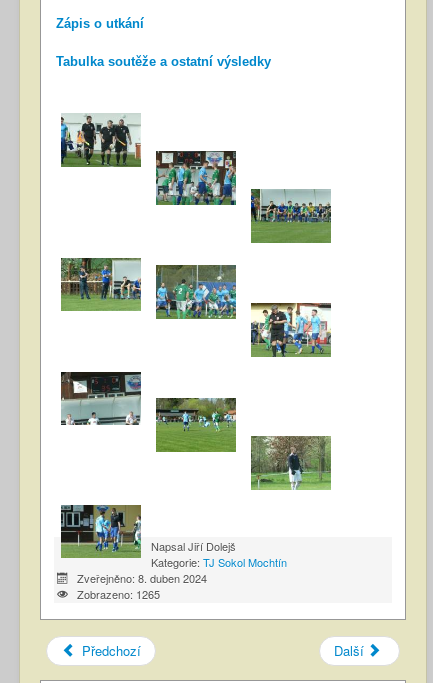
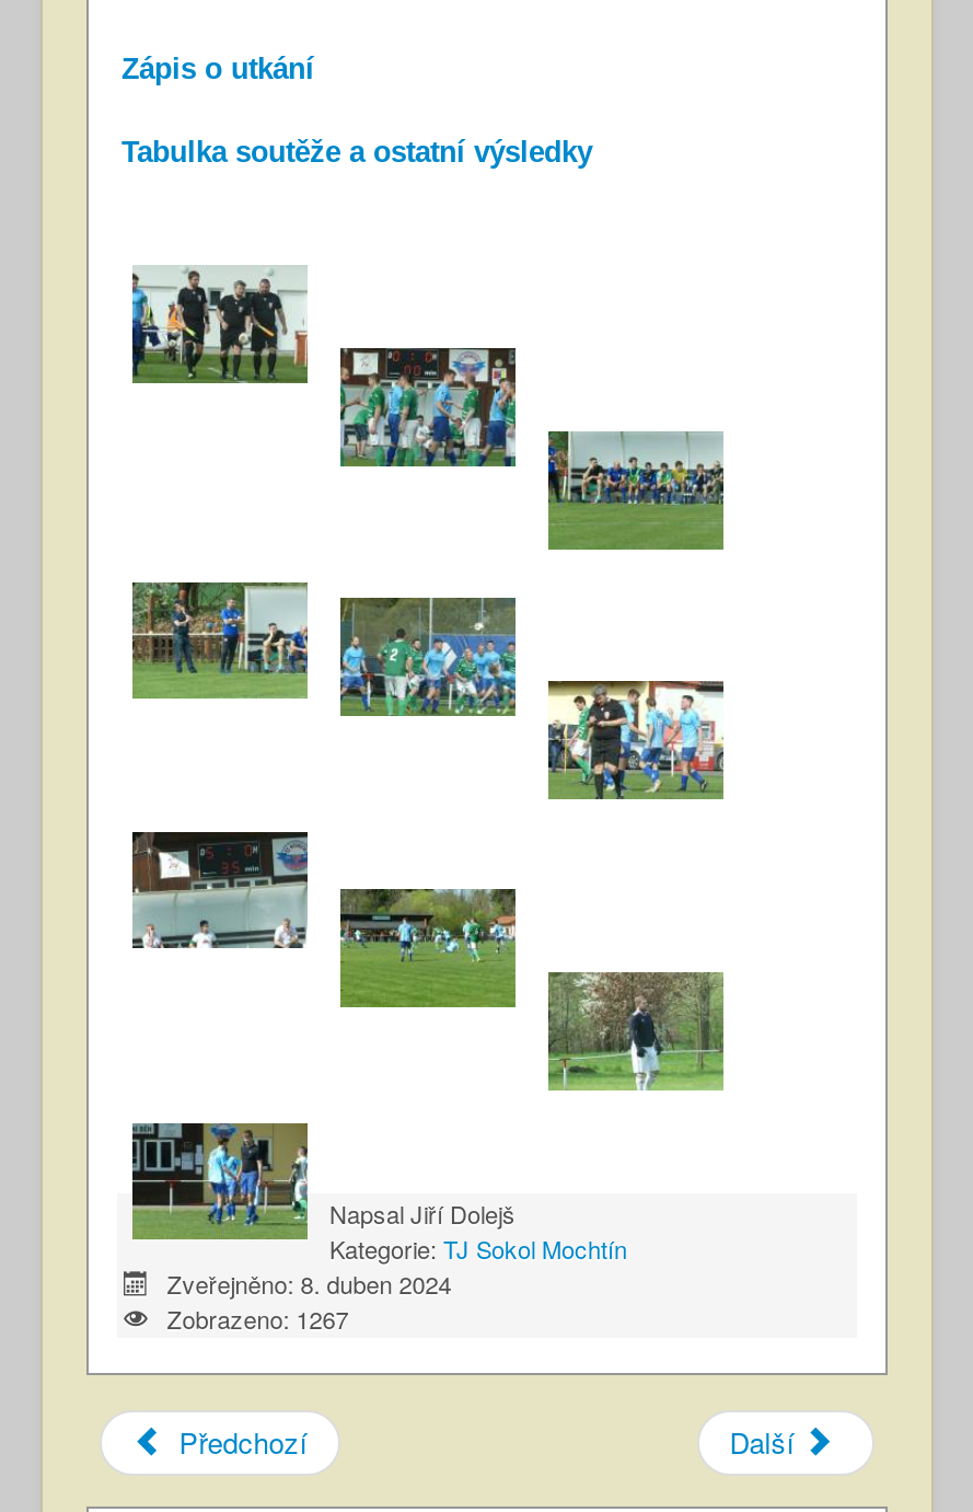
- Zobrazeno: 1265
+ Zobrazeno: 1267
